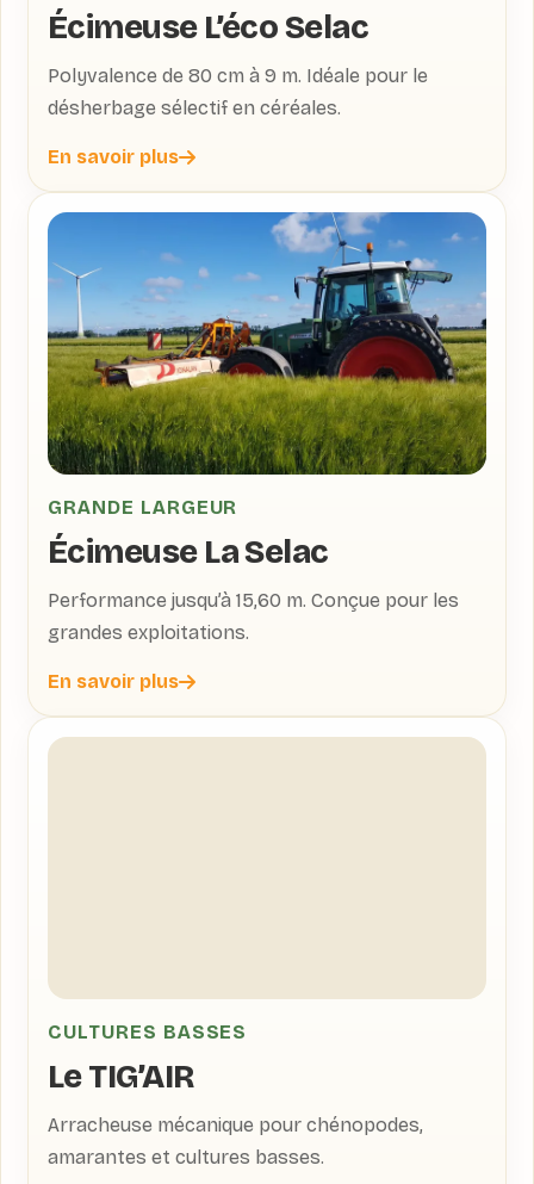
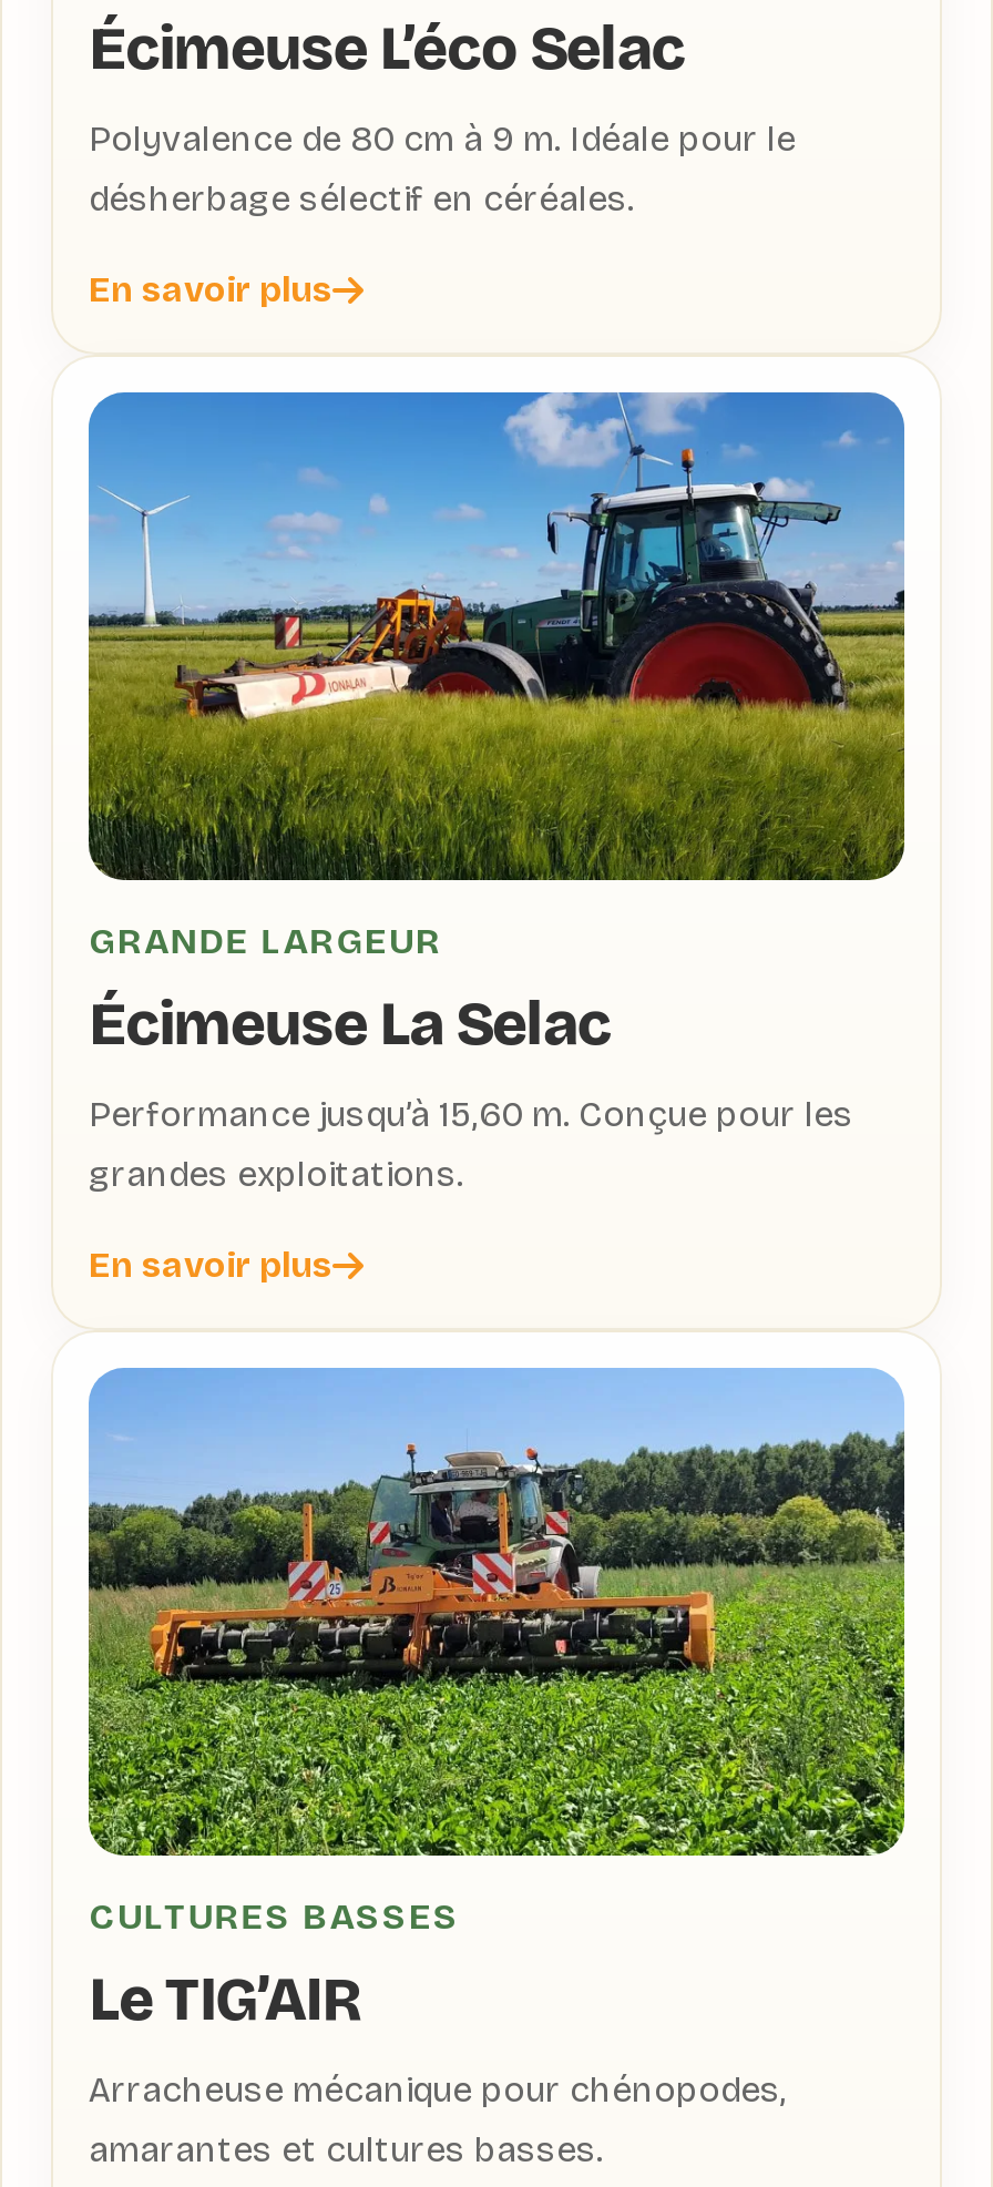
+ [image]
